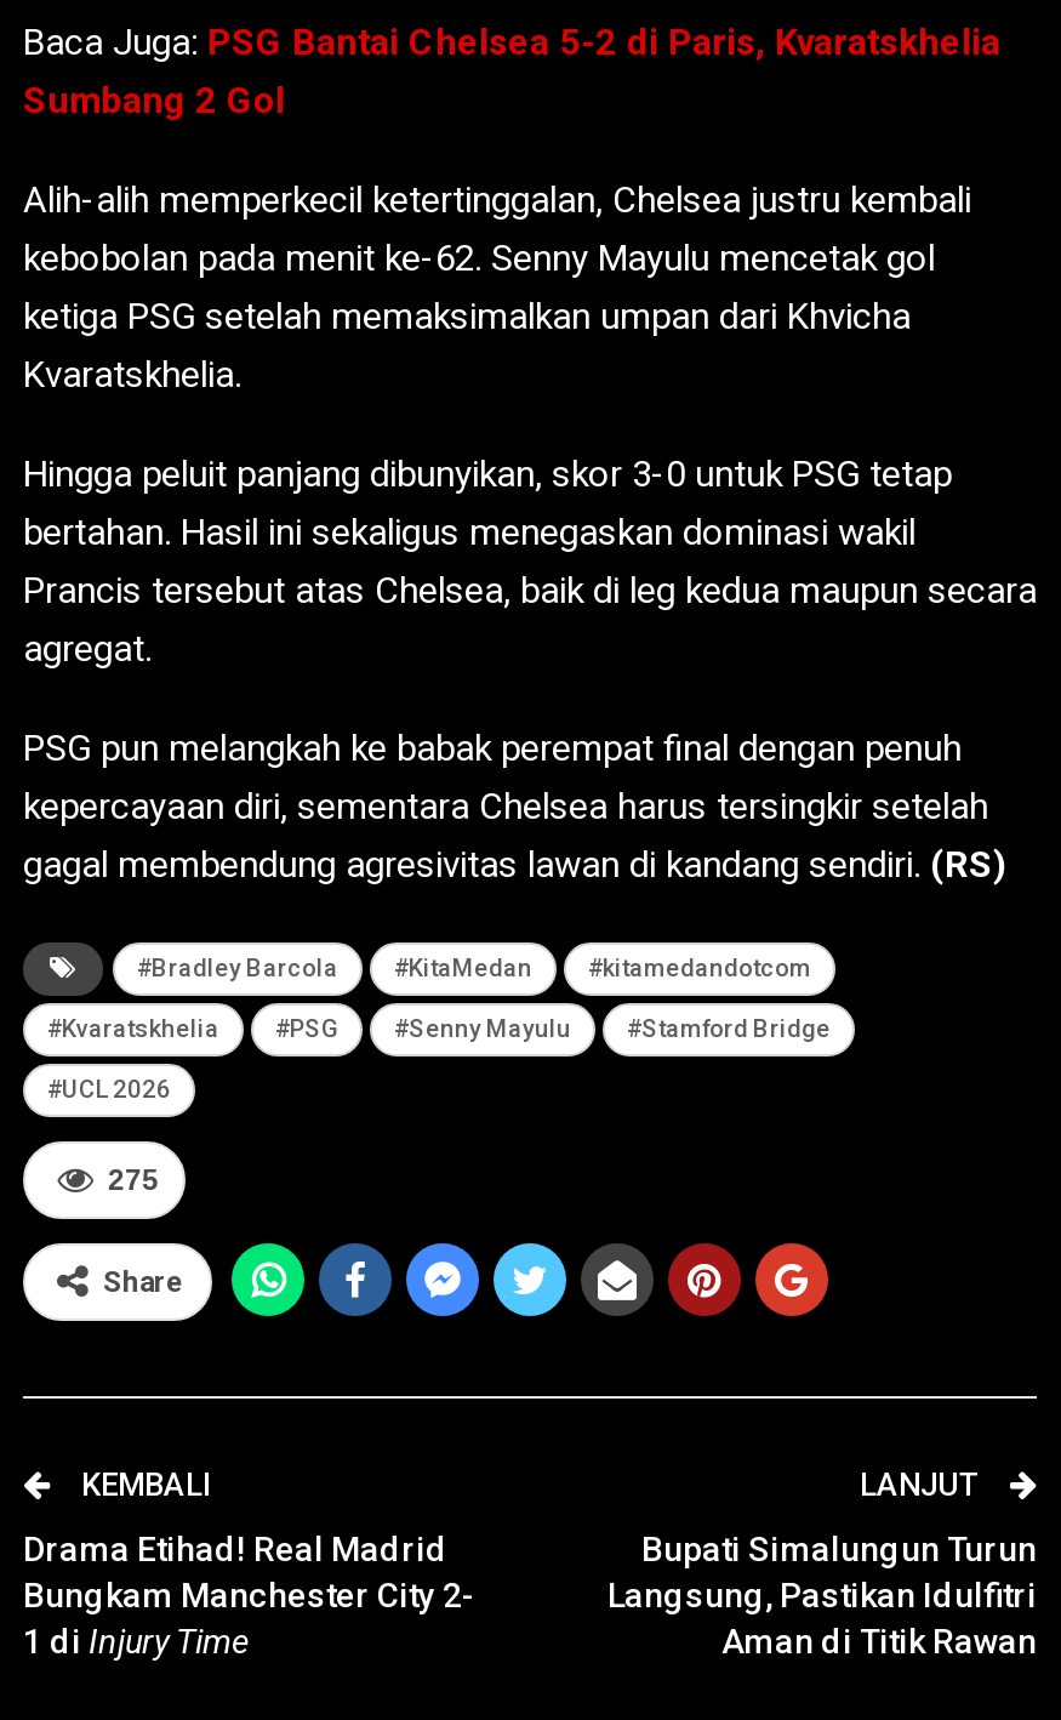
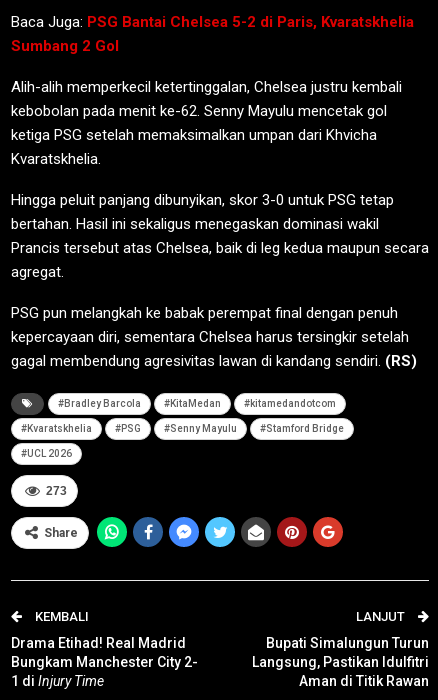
- 275
+ 273
